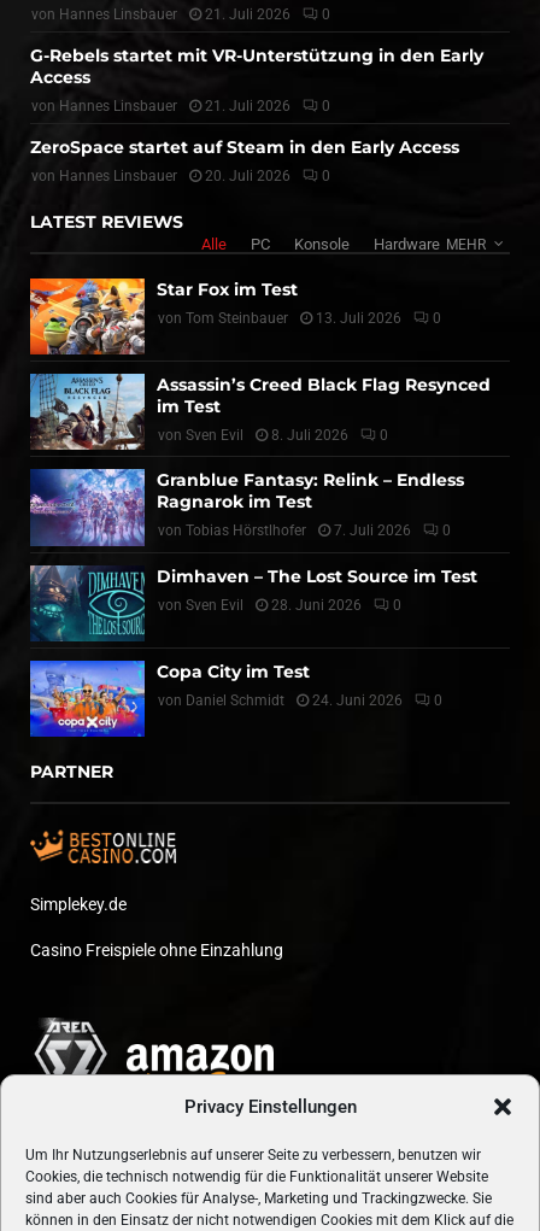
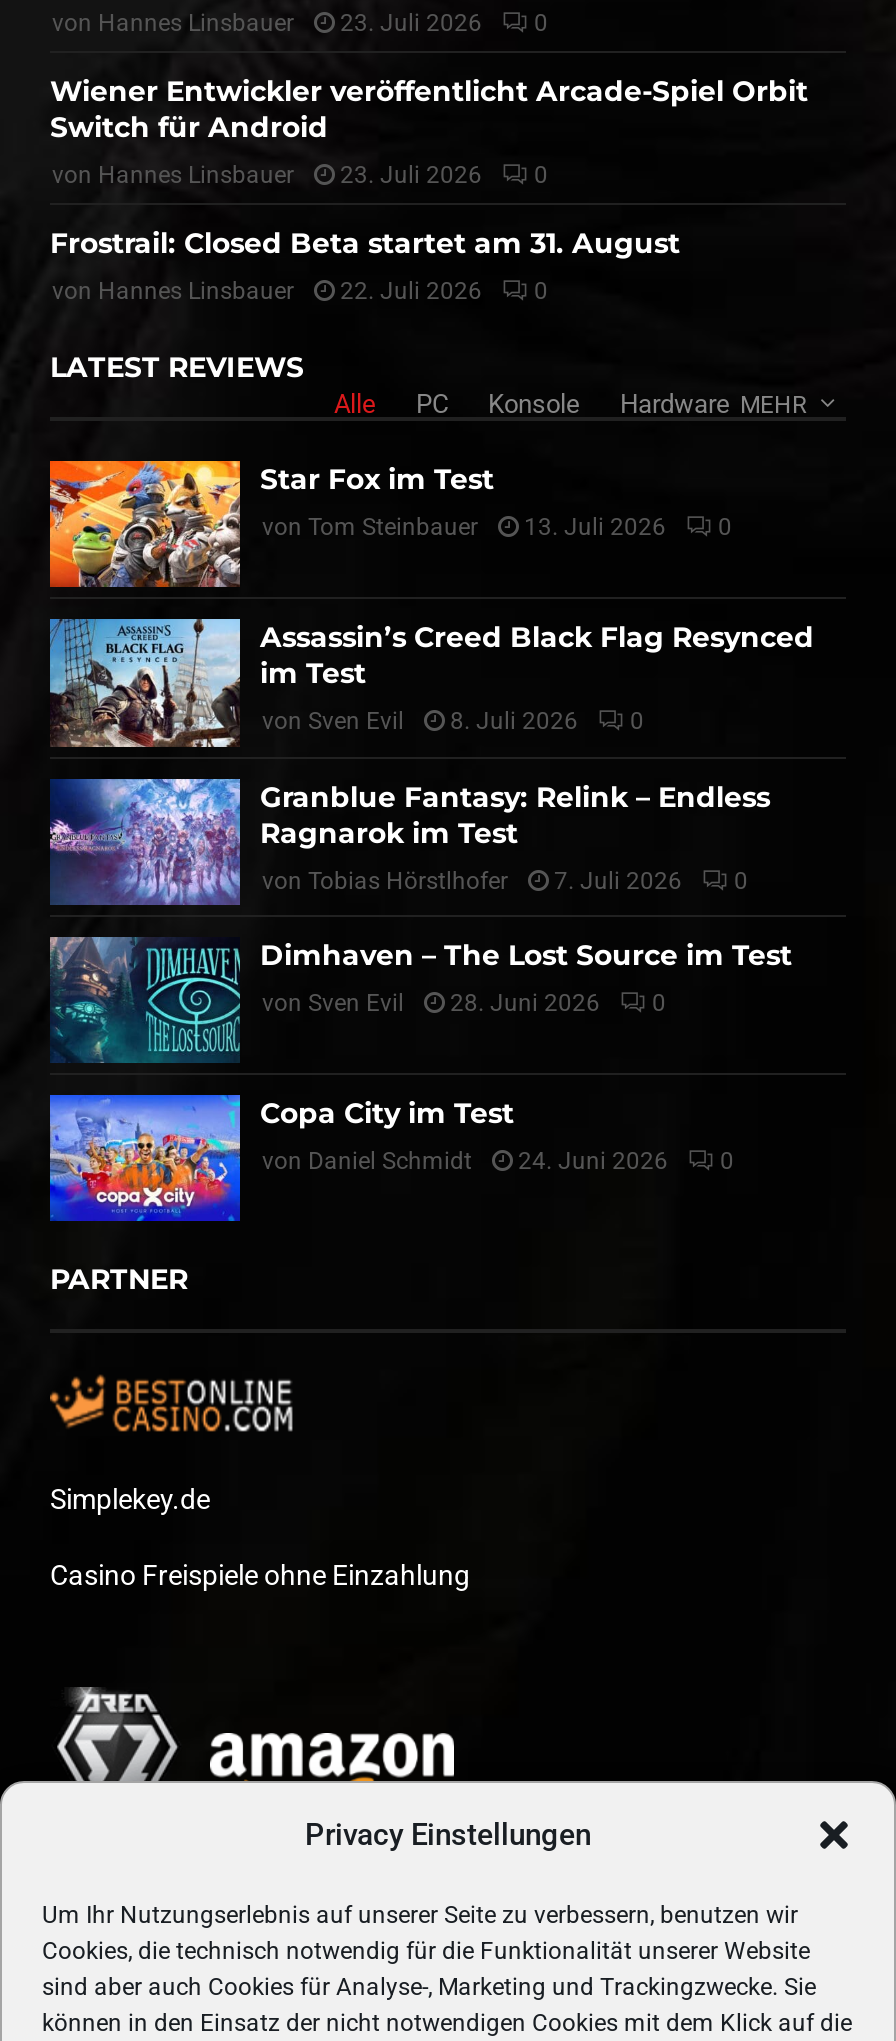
- von Hannes Linsbauer 21. Juli 2026 0
+ von Hannes Linsbauer 23. Juli 2026 0

- G-Rebels startet mit VR-Unterstützung in den Early
- Access
+ Wiener Entwickler veröffentlicht Arcade-Spiel Orbit
+ Switch für Android

- von Hannes Linsbauer 21. Juli 2026 0
+ von Hannes Linsbauer 23. Juli 2026 0

- ZeroSpace startet auf Steam in den Early Access
+ Frostrail: Closed Beta startet am 31. August

- von Hannes Linsbauer 20. Juli 2026 0
+ von Hannes Linsbauer 22. Juli 2026 0
